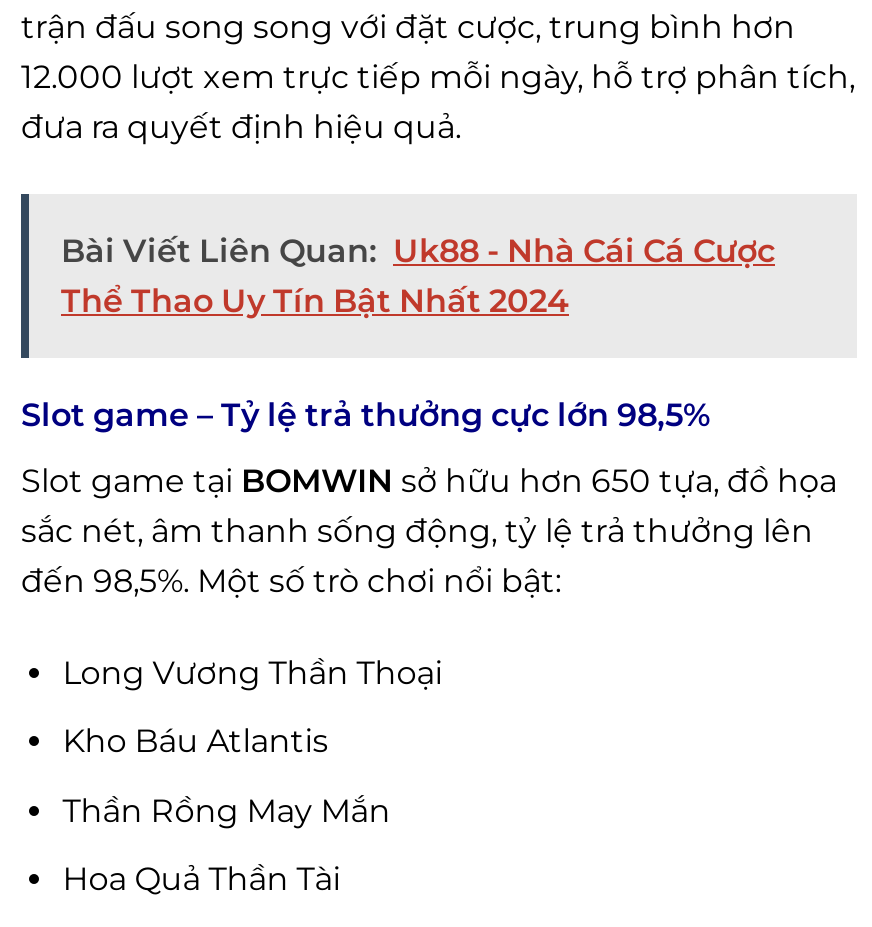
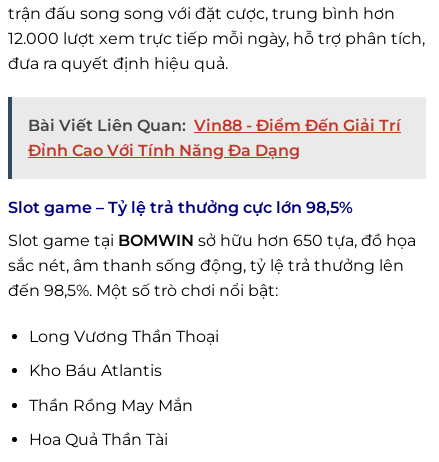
- Bài Viết Liên Quan: Uk88 - Nhà Cái Cá Cược
- Thể Thao Uy Tín Bật Nhất 2024
+ Bài Viết Liên Quan: Vin88 - Điểm Đến Giải Trí
+ Đỉnh Cao Với Tính Năng Đa Dạng
